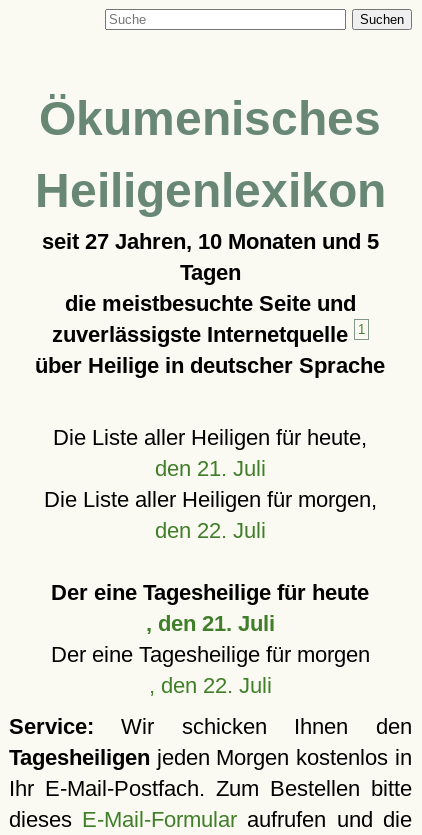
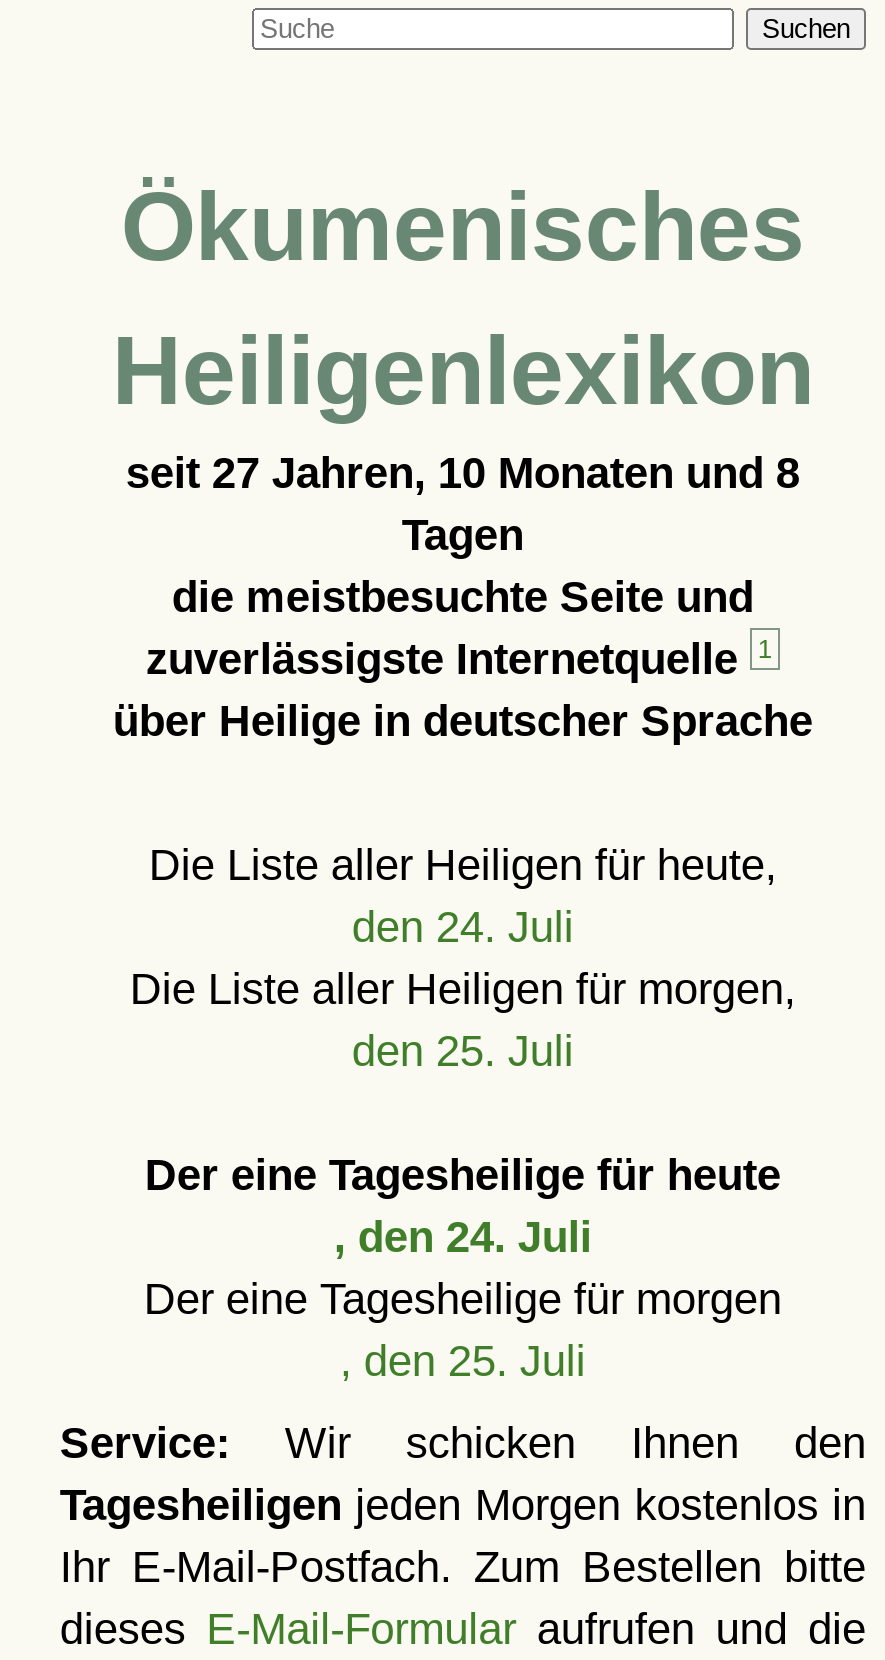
- seit 27 Jahren, 10 Monaten und 5
+ seit 27 Jahren, 10 Monaten und 8

- den 21. Juli
+ den 24. Juli

- den 22. Juli
+ den 25. Juli

- , den 21. Juli
+ , den 24. Juli

- , den 22. Juli
+ , den 25. Juli
